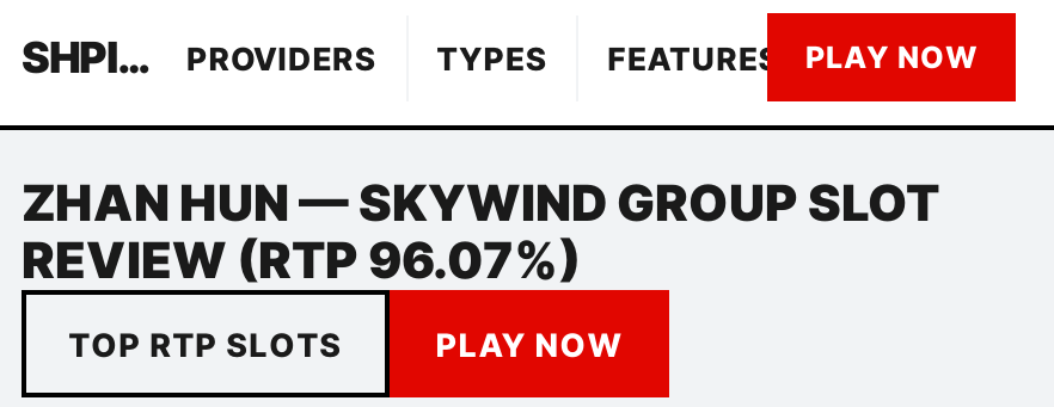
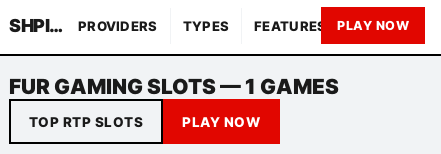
- ZHAN HUN — SKYWIND GROUP SLOT
- REVIEW (RTP 96.07%)
+ FUR GAMING SLOTS — 1 GAMES
